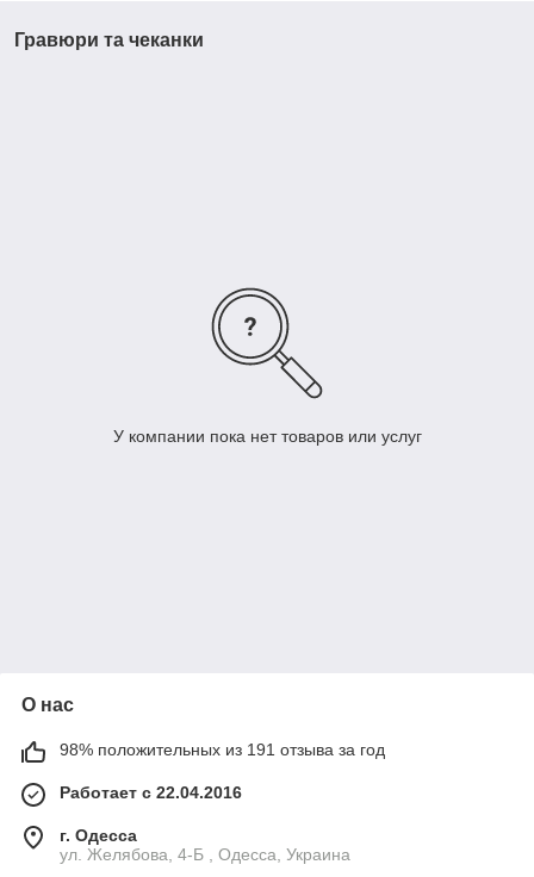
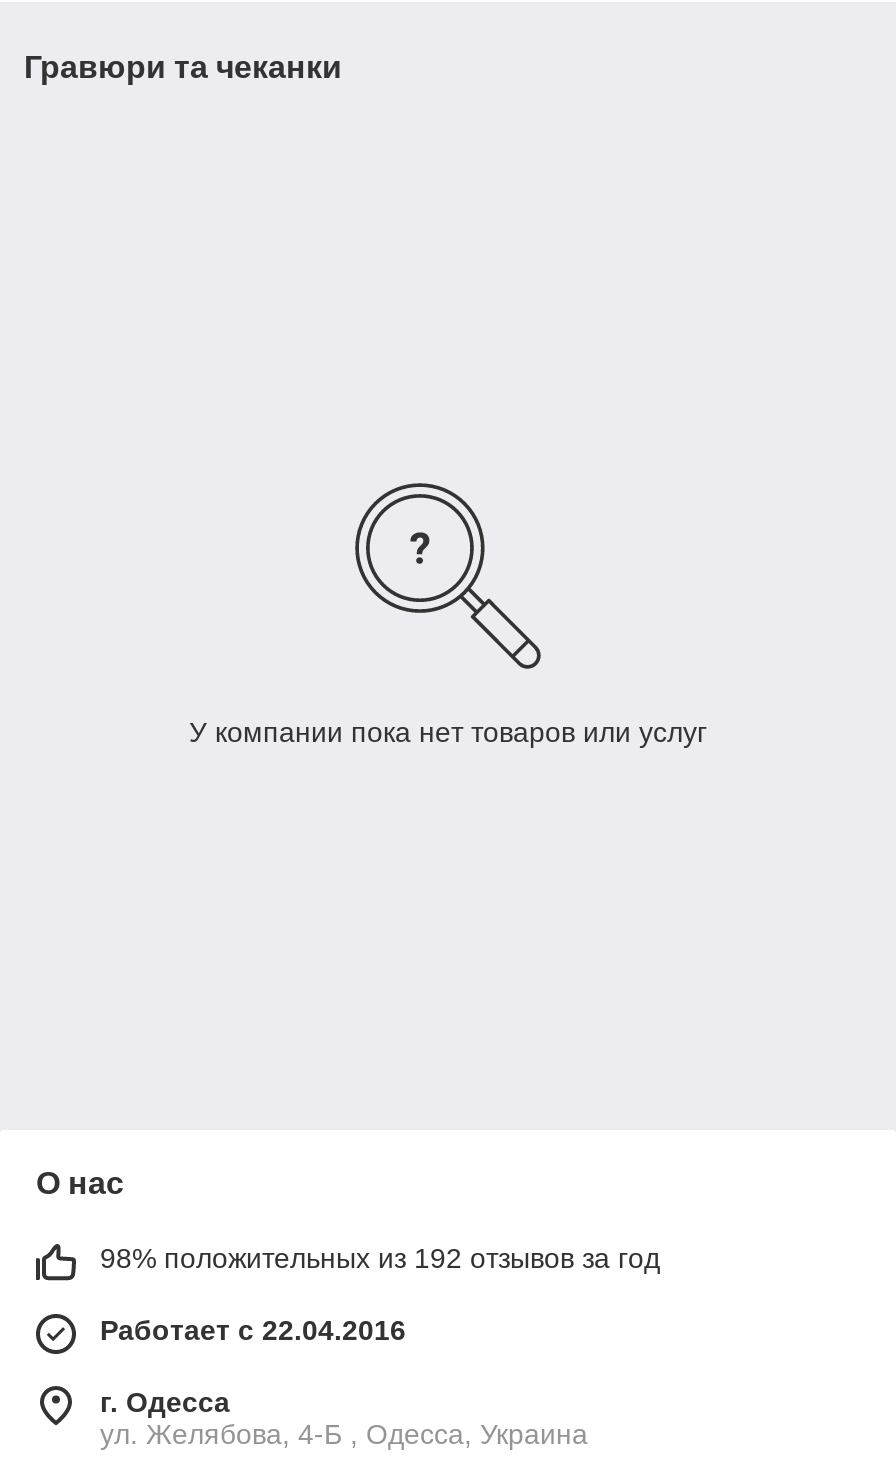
- 98% положительных из 191 отзыва за год
+ 98% положительных из 192 отзывов за год
